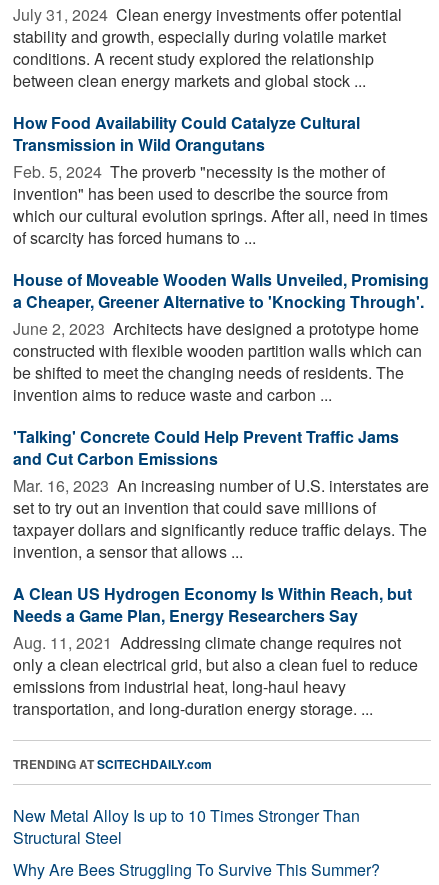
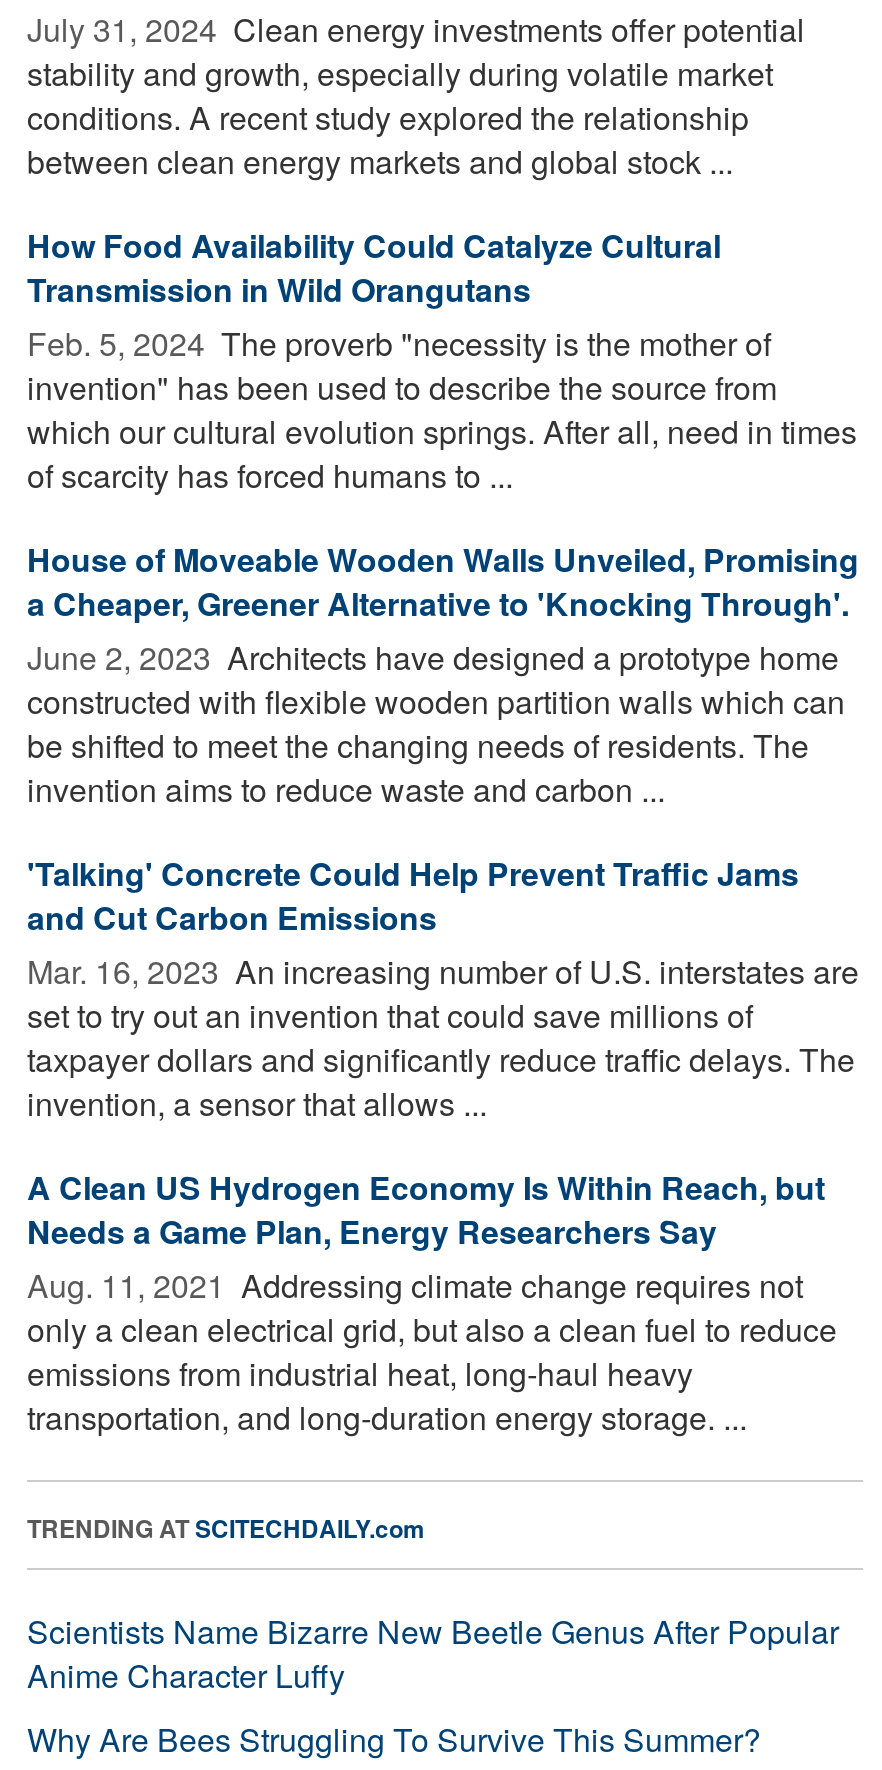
- New Metal Alloy Is up to 10 Times Stronger Than
- Structural Steel
+ Scientists Name Bizarre New Beetle Genus After Popular
+ Anime Character Luffy
